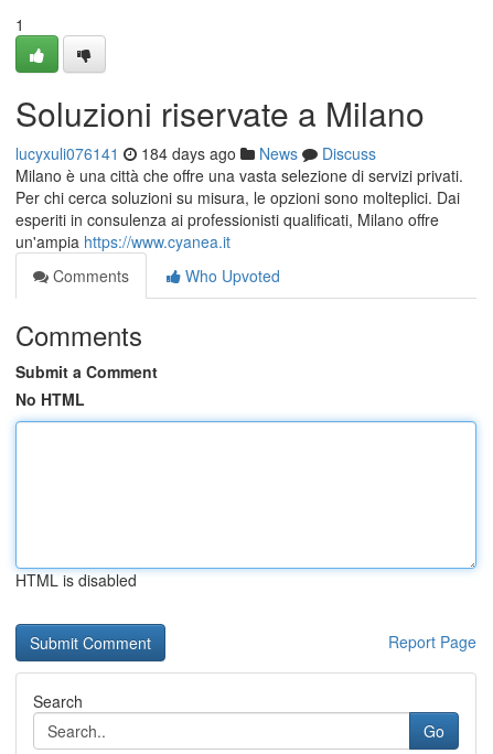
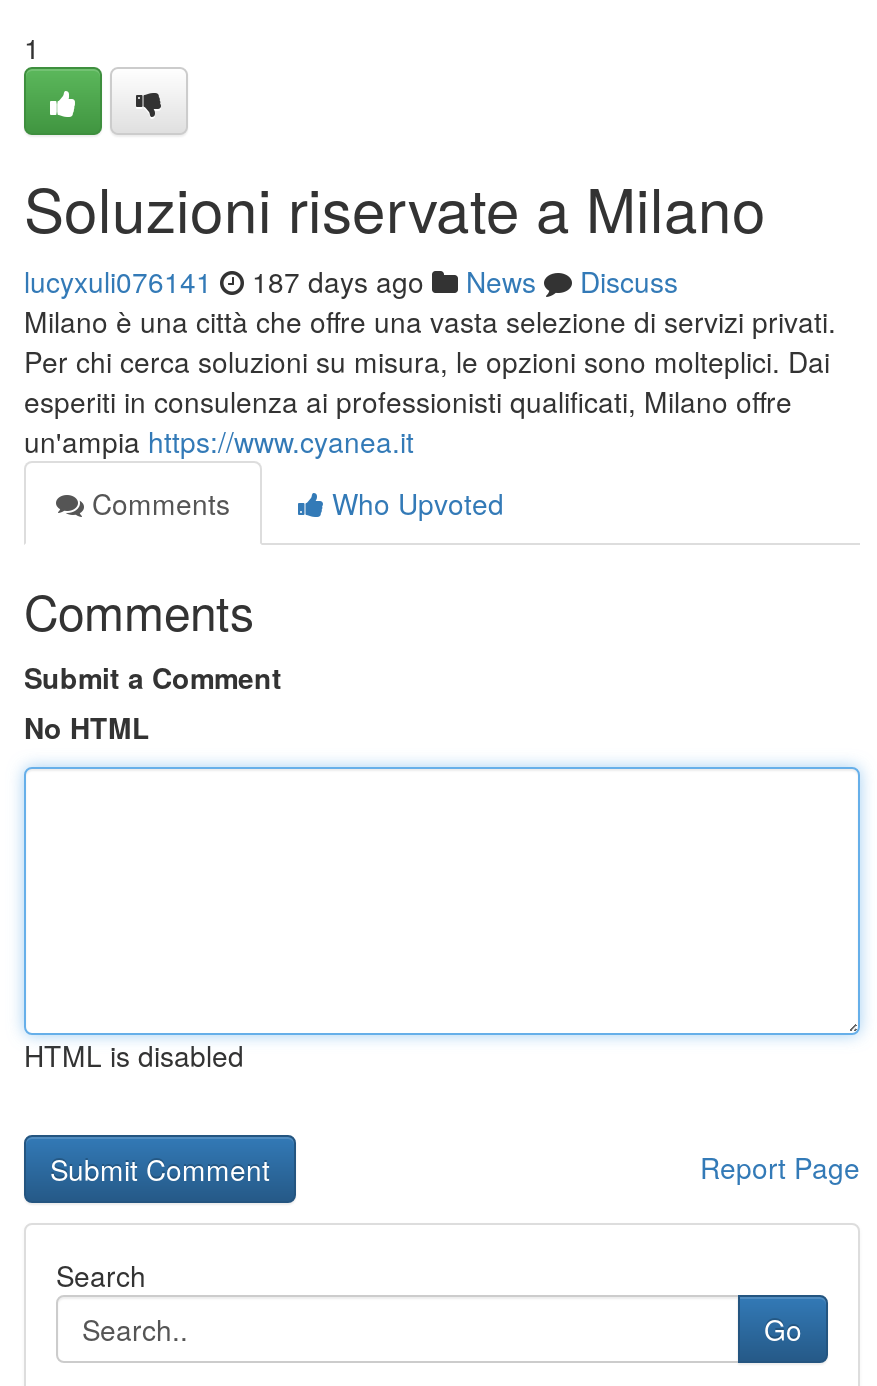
- lucyxuli076141 184 days ago News Discuss
+ lucyxuli076141 187 days ago News Discuss
